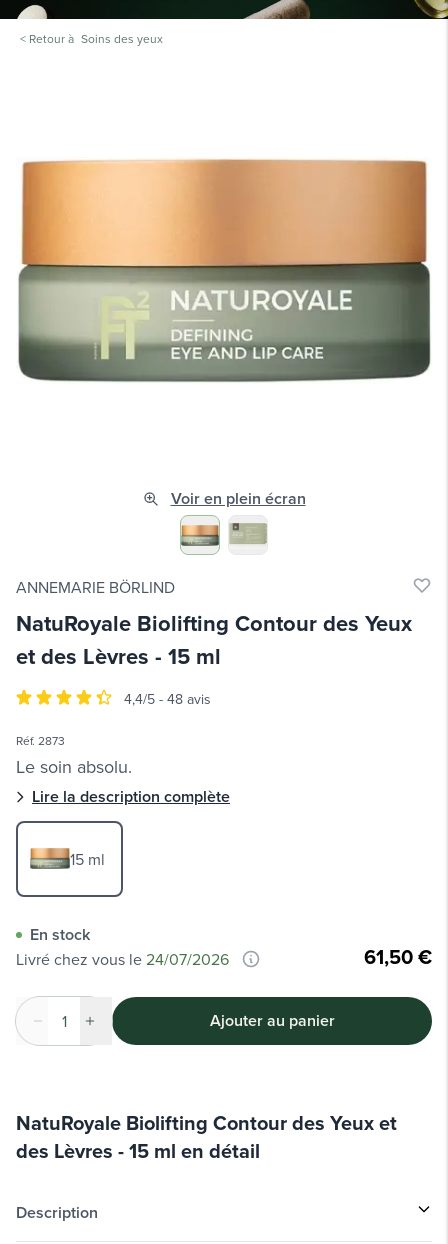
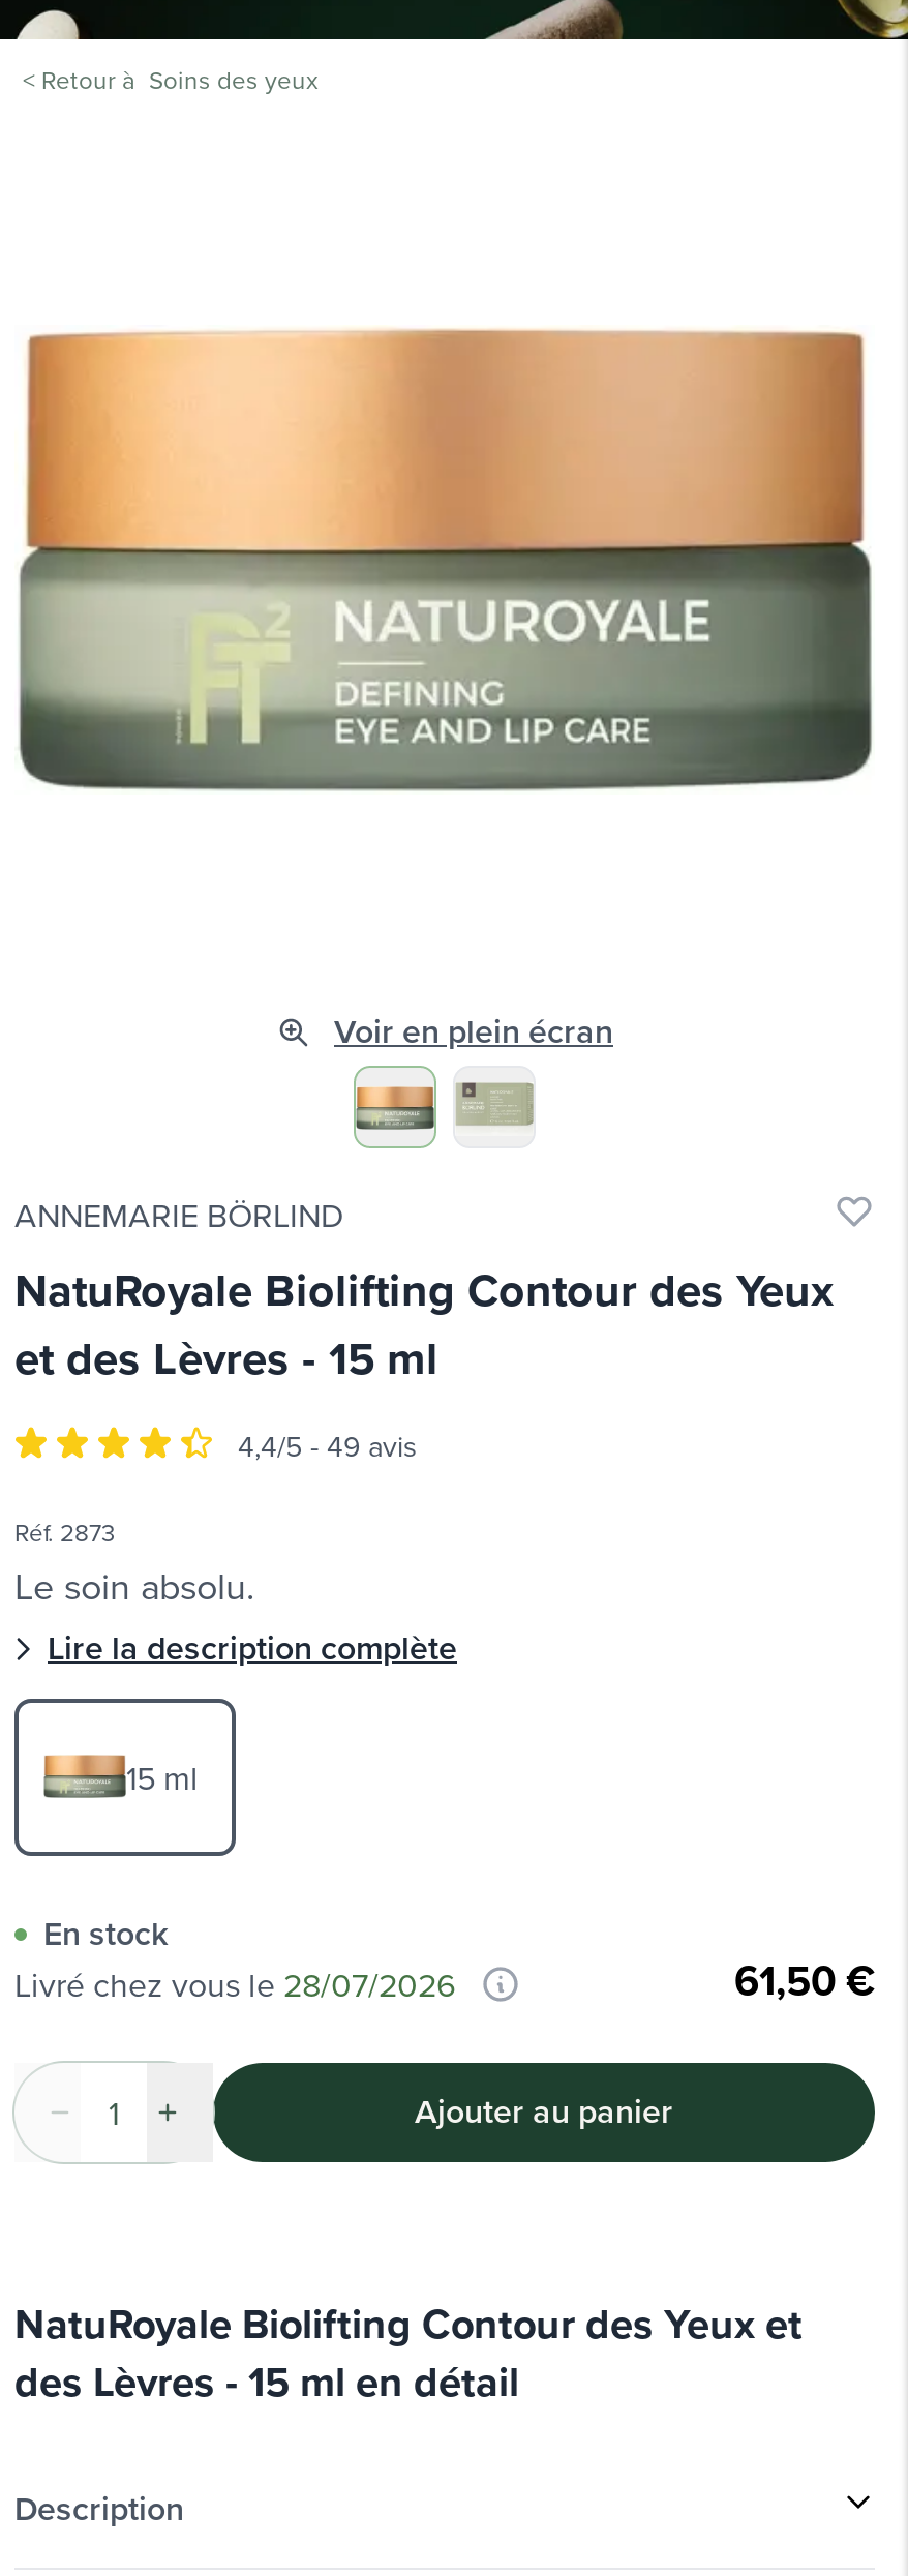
- 4,4/5 - 48 avis
+ 4,4/5 - 49 avis

- Livré chez vous le 24/07/2026
+ Livré chez vous le 28/07/2026
